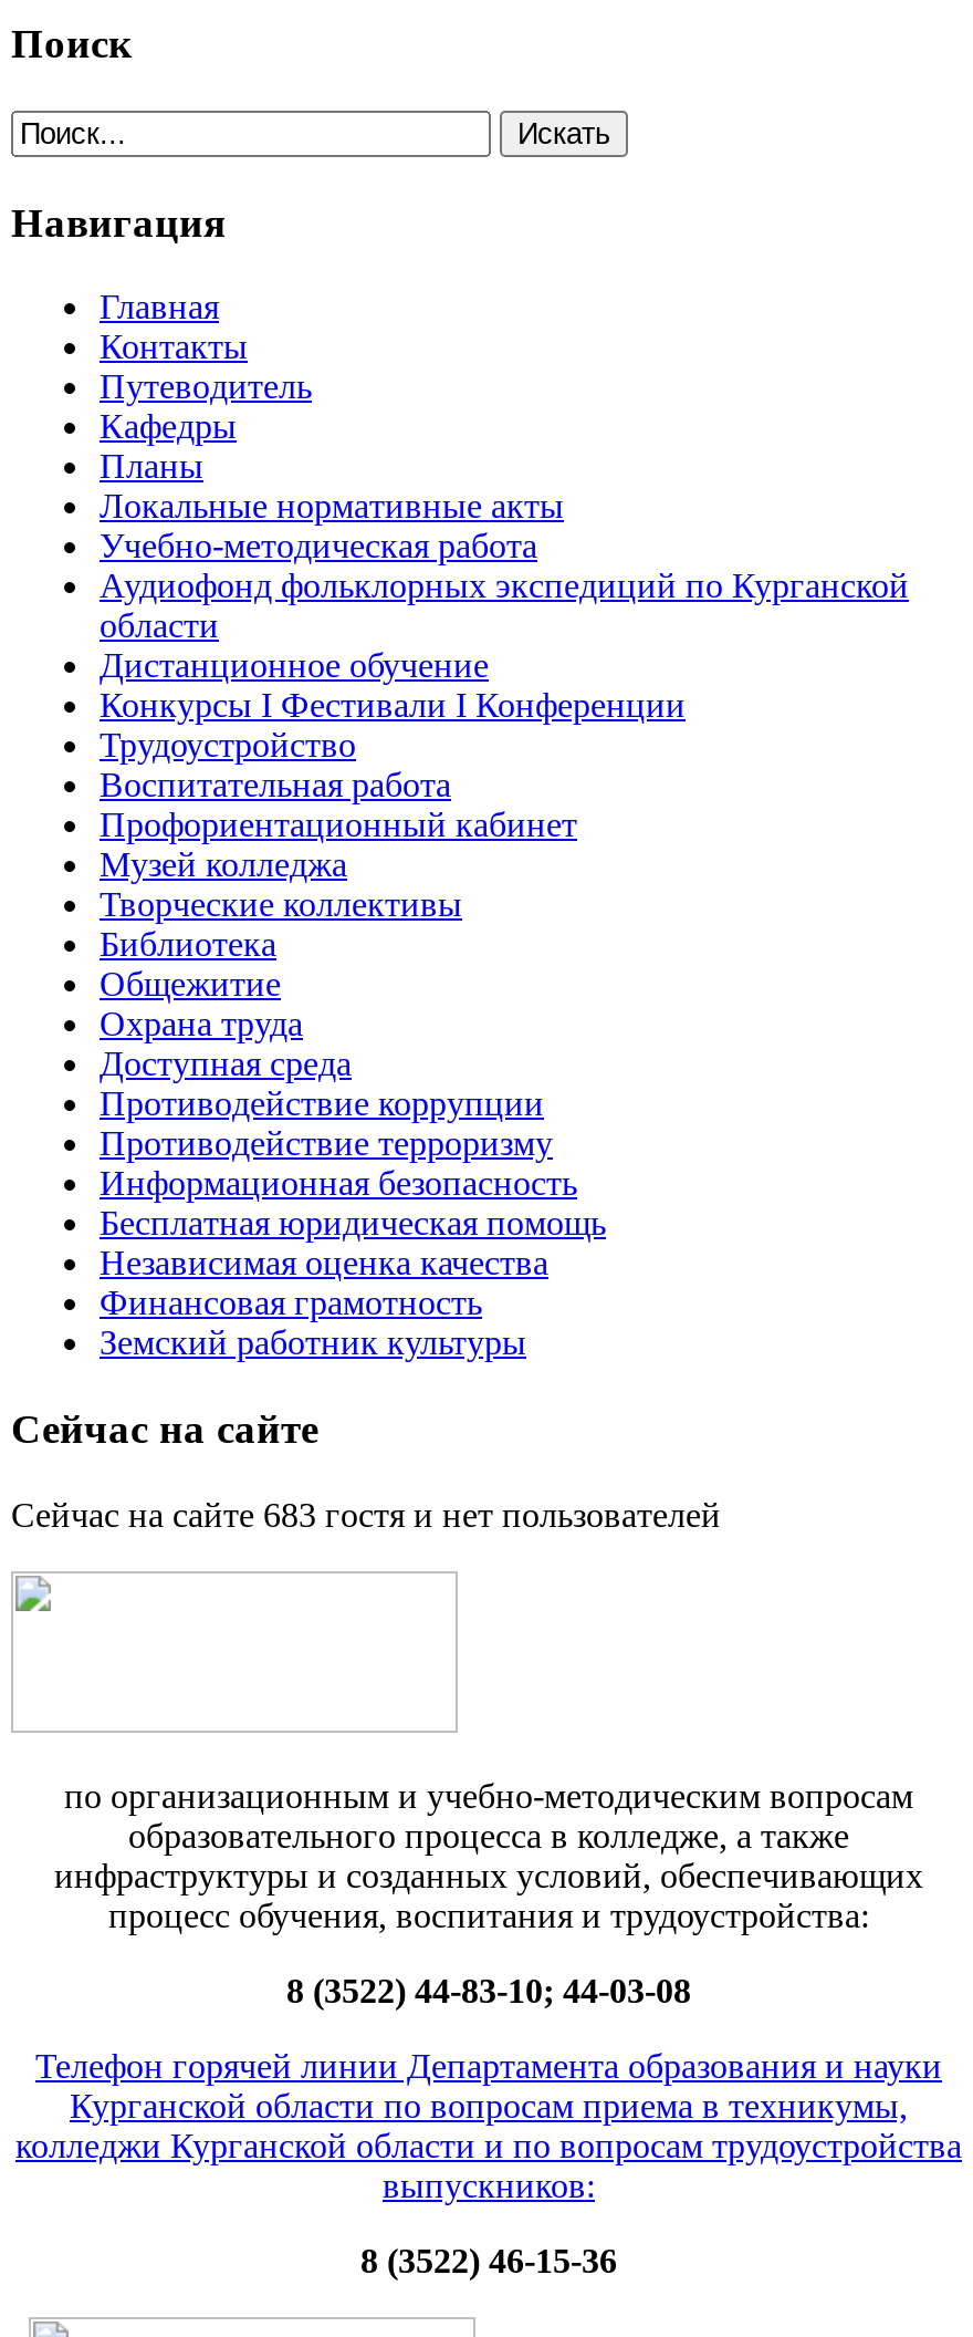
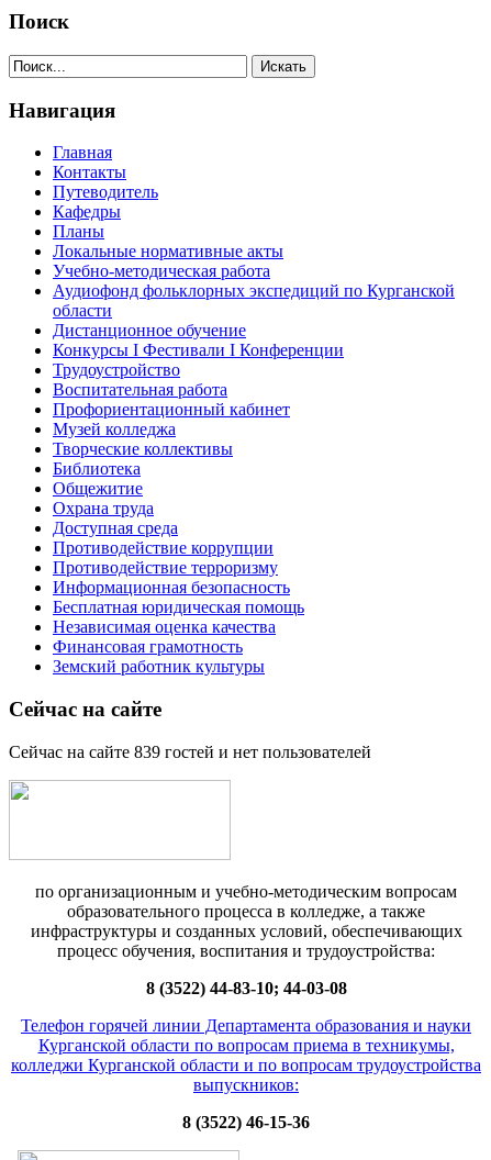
- Сейчас на сайте 683 гостя и нет пользователей
+ Сейчас на сайте 839 гостей и нет пользователей
